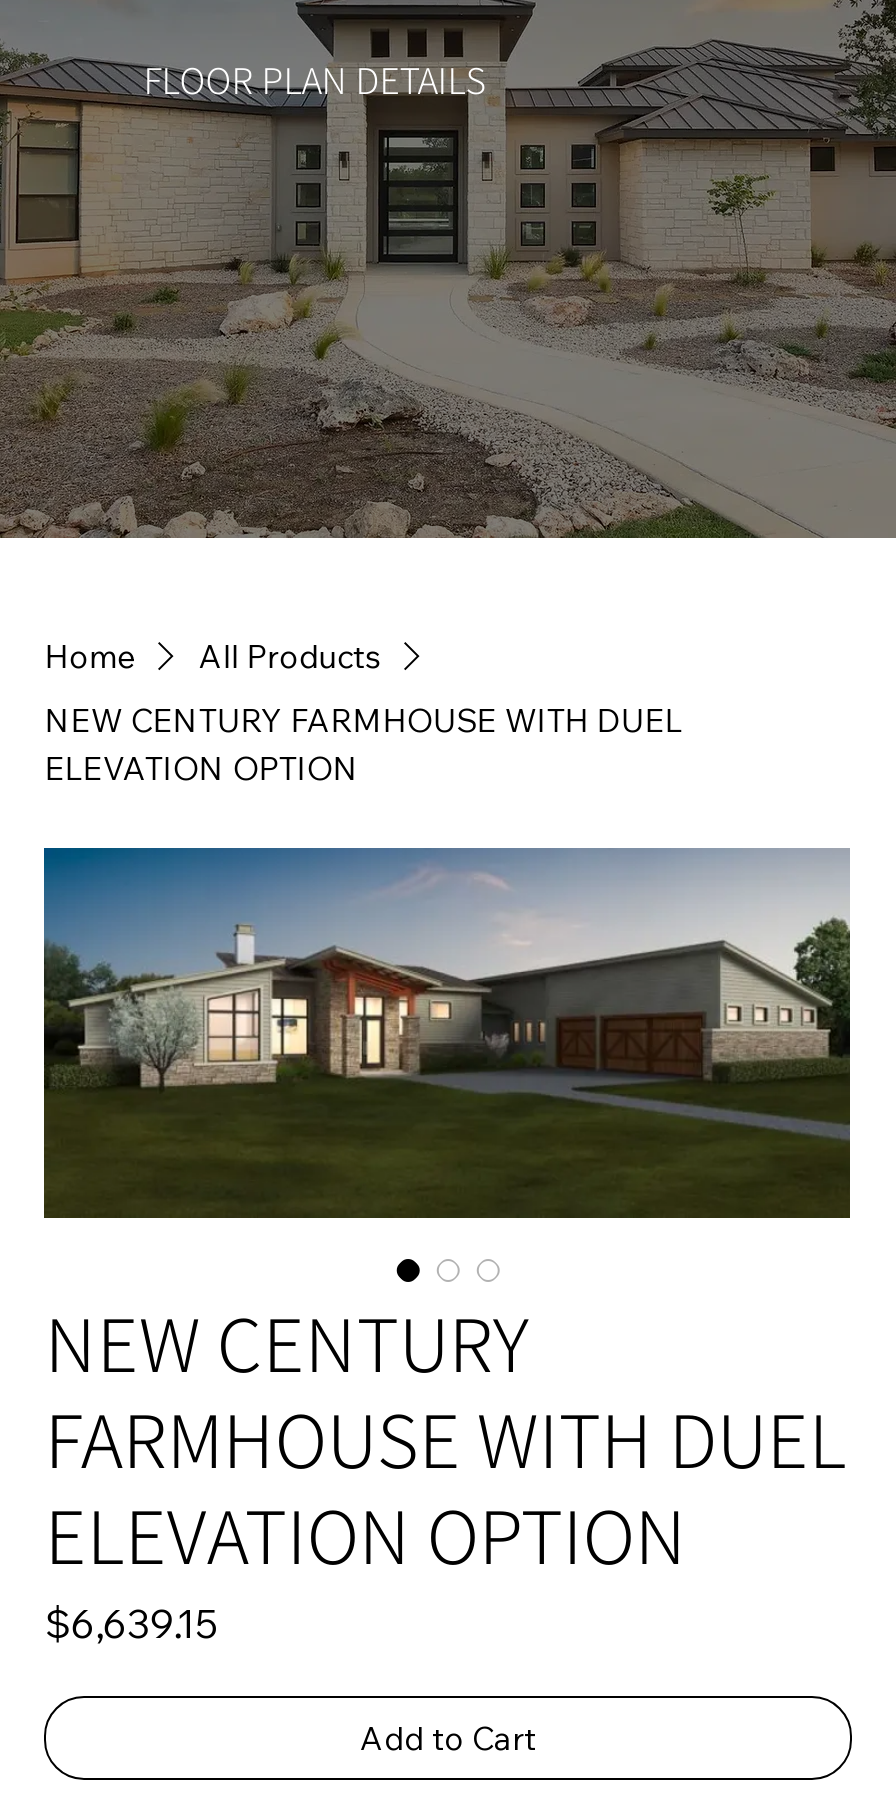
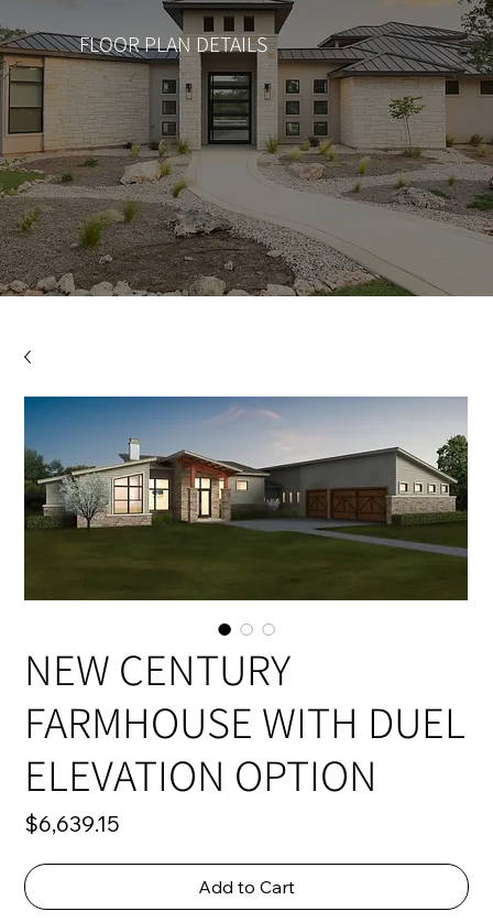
- Home
- All Products
- NEW CENTURY FARMHOUSE WITH DUEL
- ELEVATION OPTION
